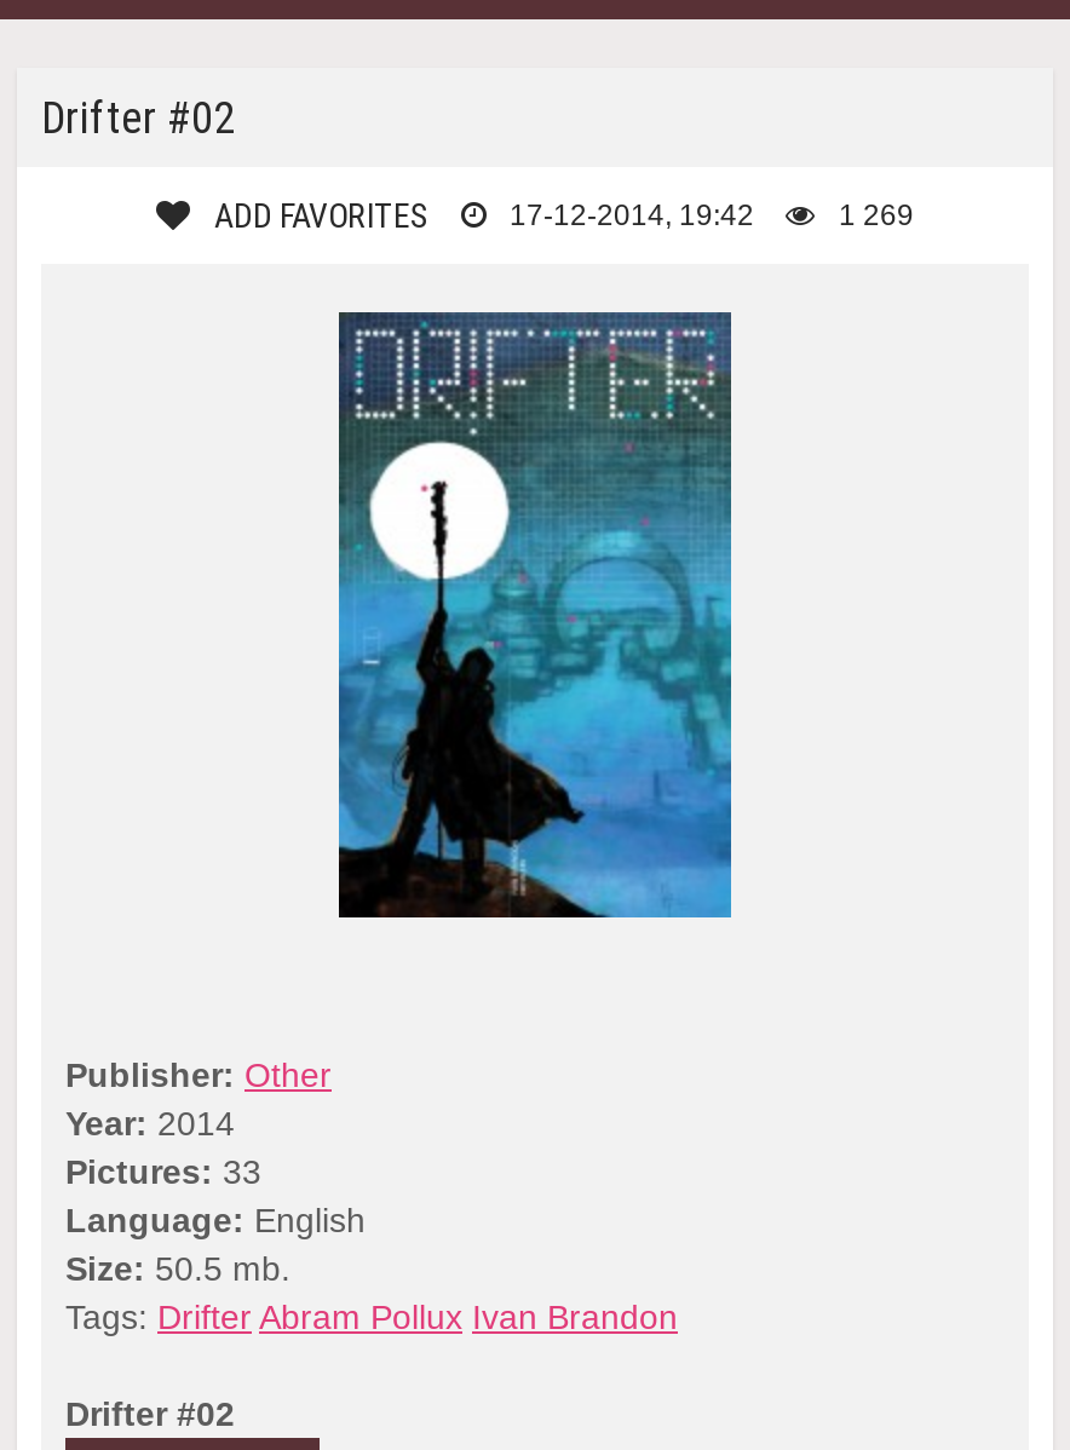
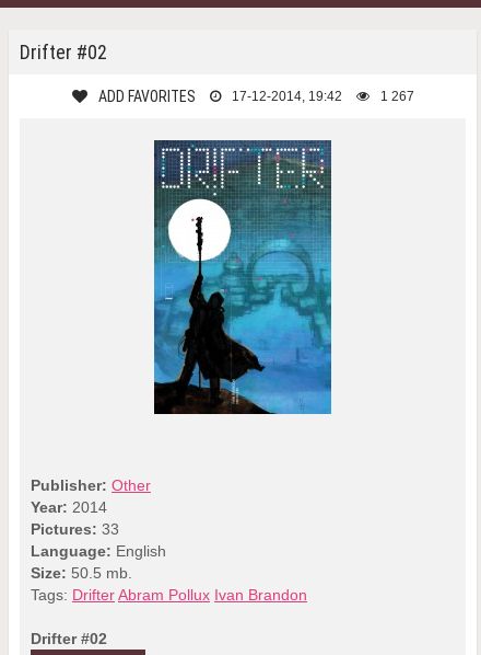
- 1 269
+ 1 267
